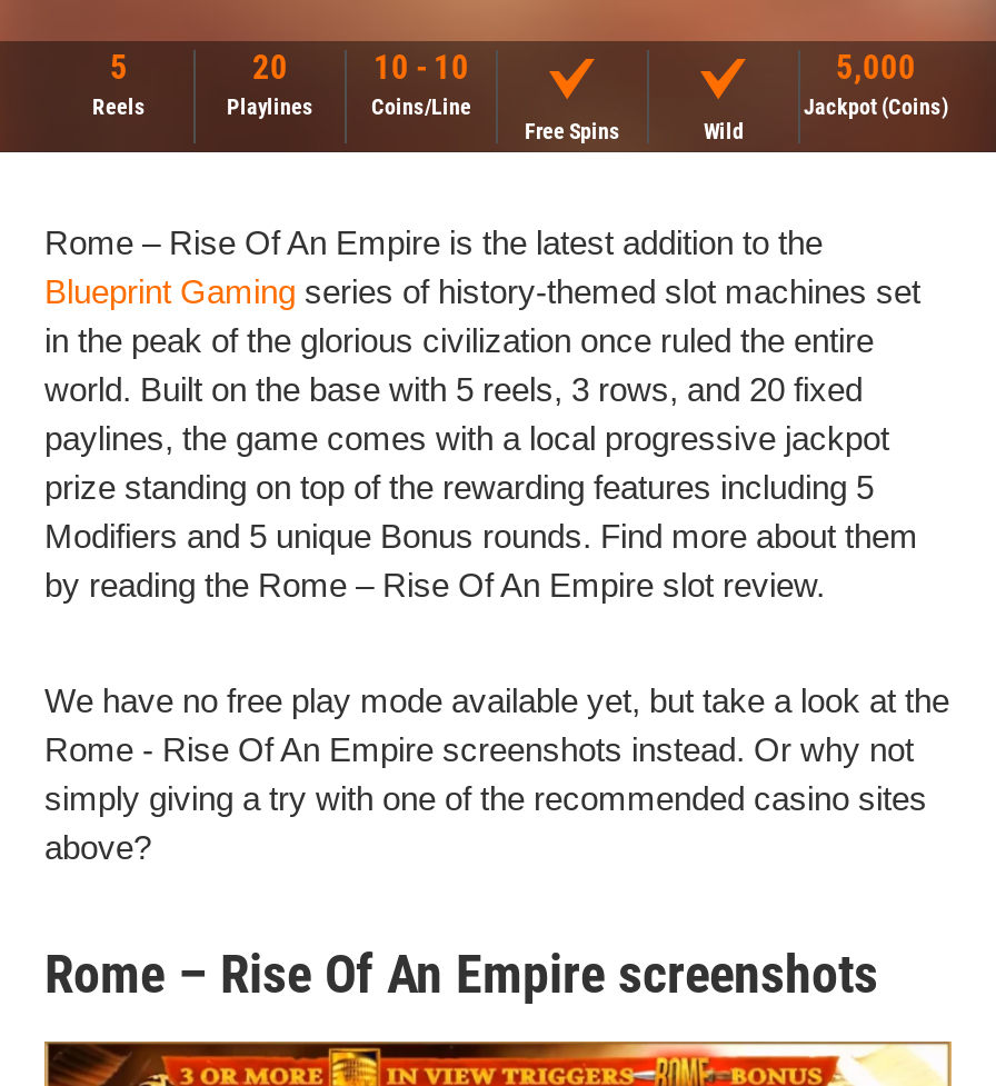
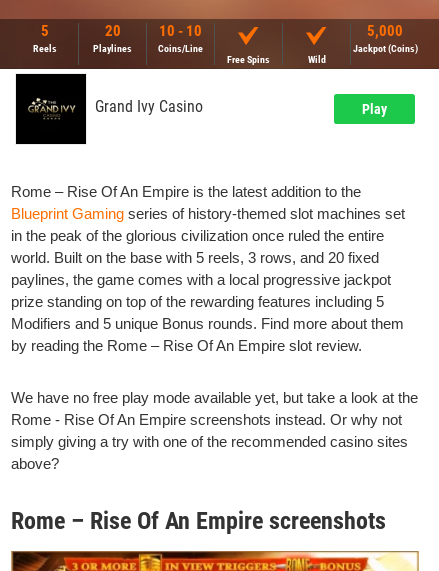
+ [image]
+ Grand Ivy Casino
+ Play
